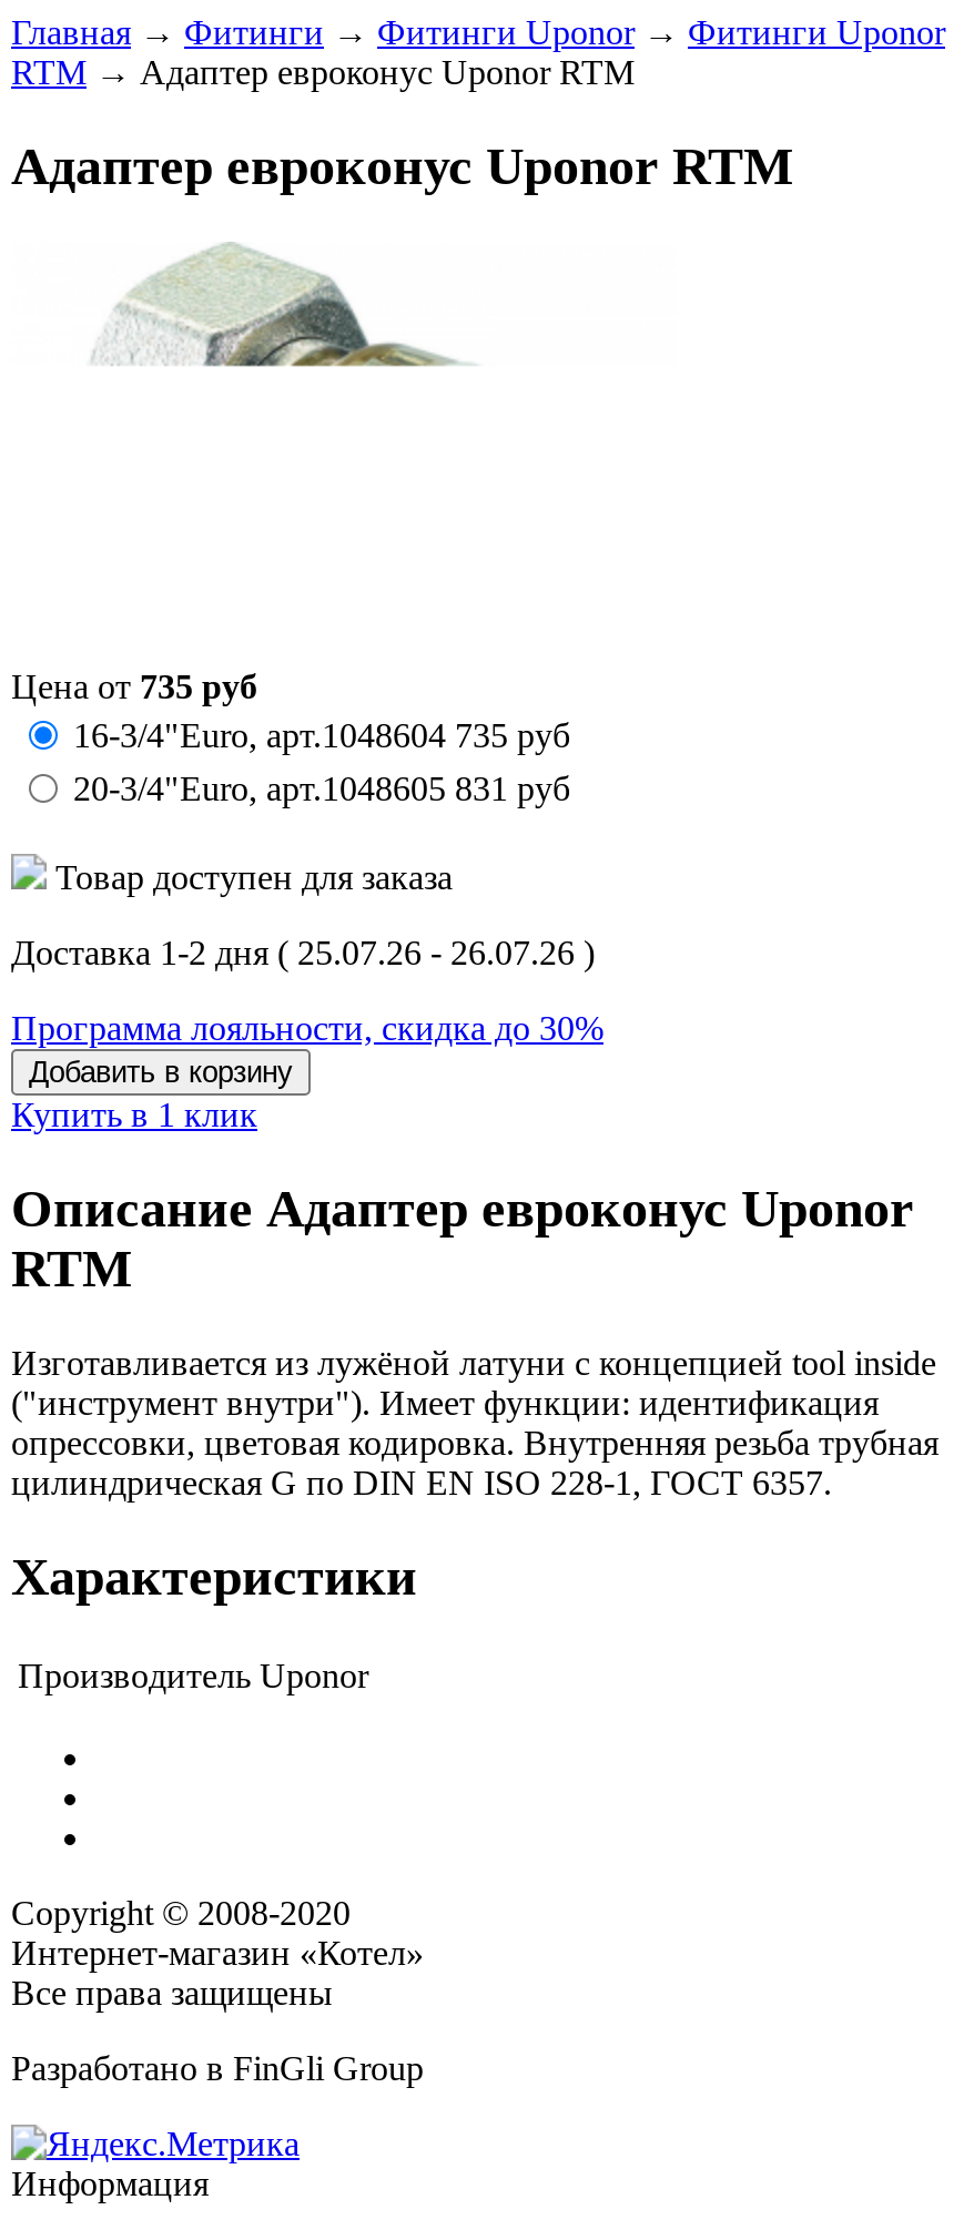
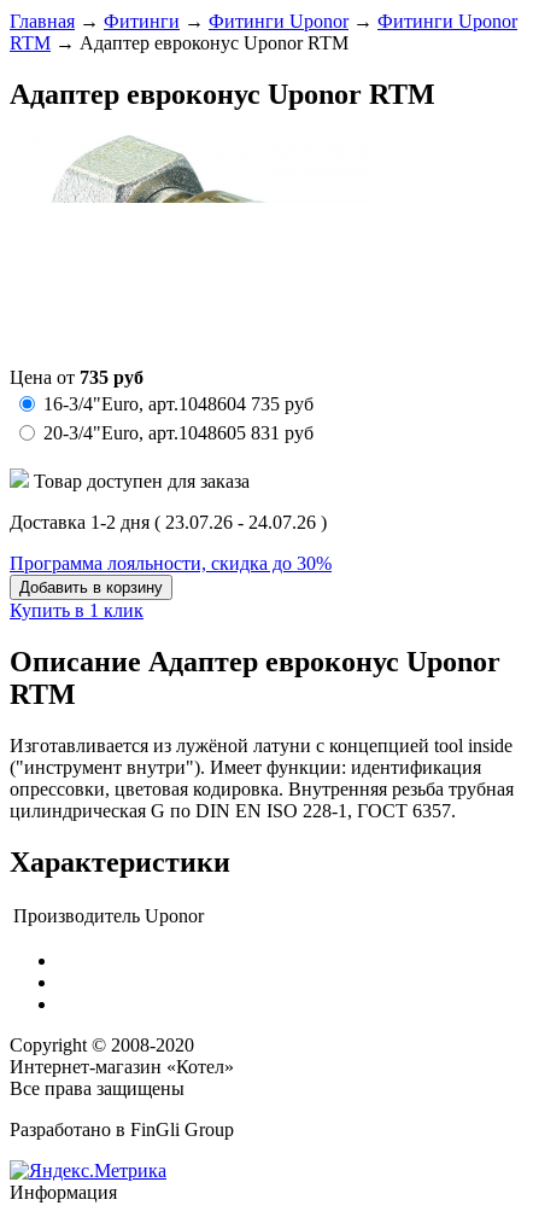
- Доставка 1-2 дня ( 25.07.26 - 26.07.26 )
+ Доставка 1-2 дня ( 23.07.26 - 24.07.26 )
